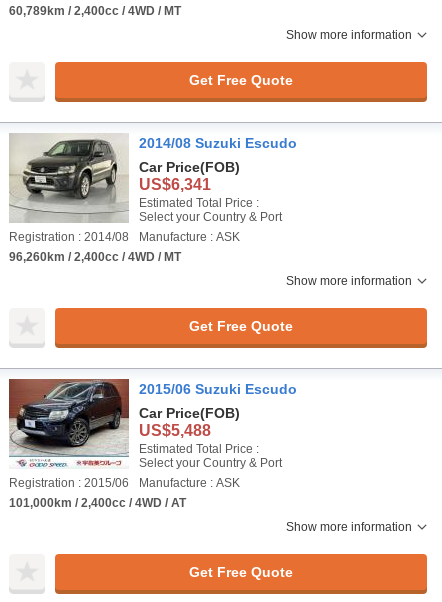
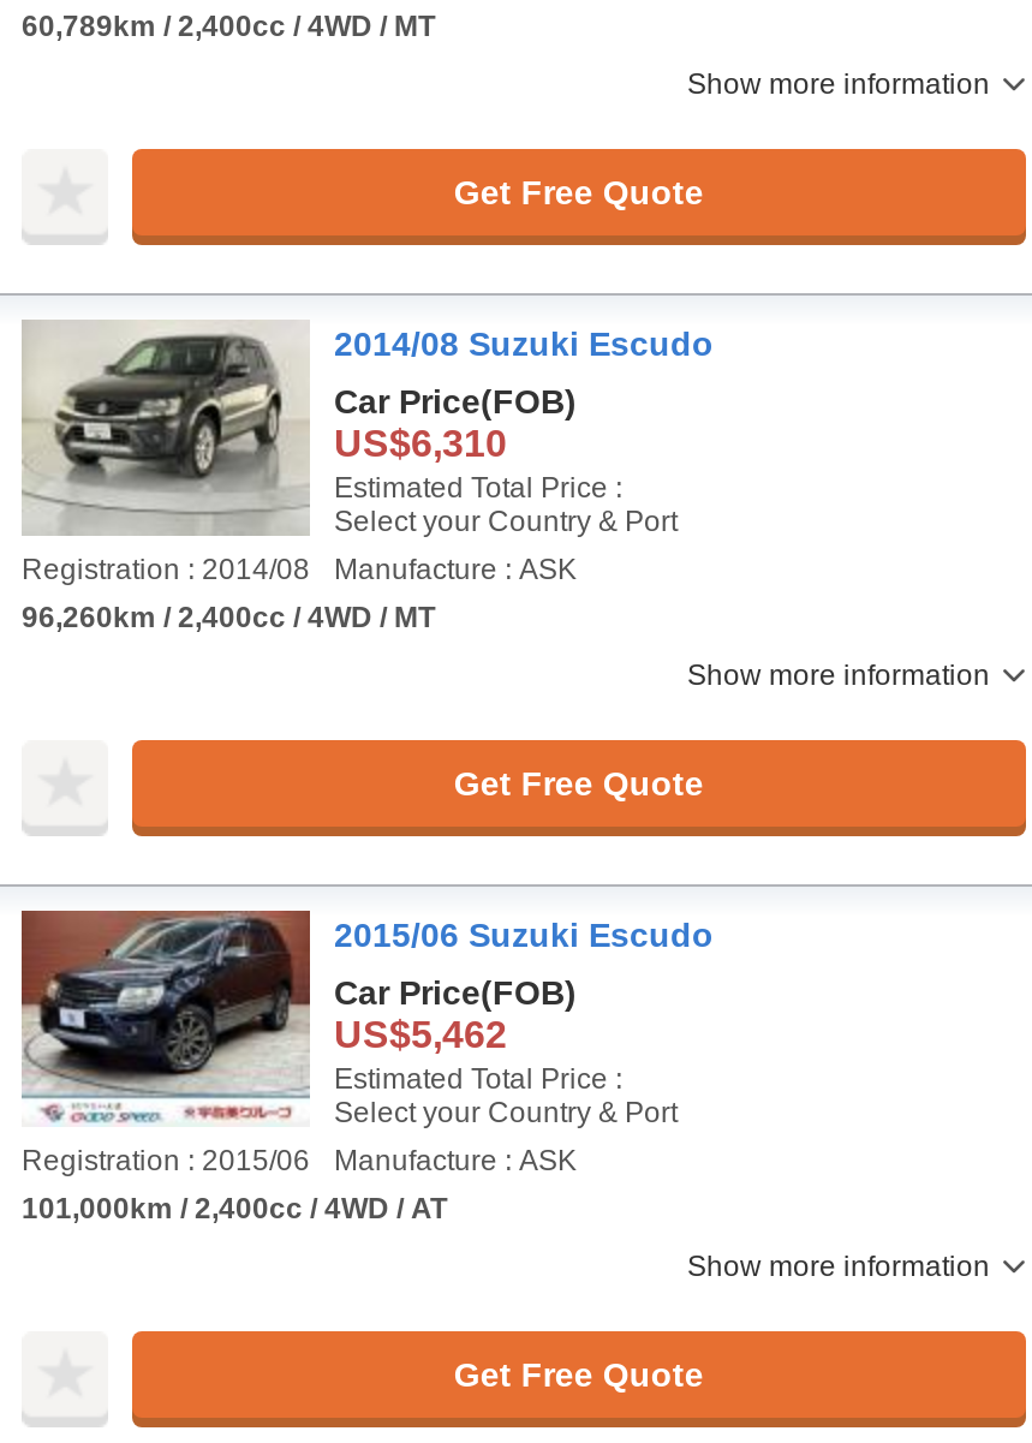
- US$6,341
+ US$6,310

- US$5,488
+ US$5,462
